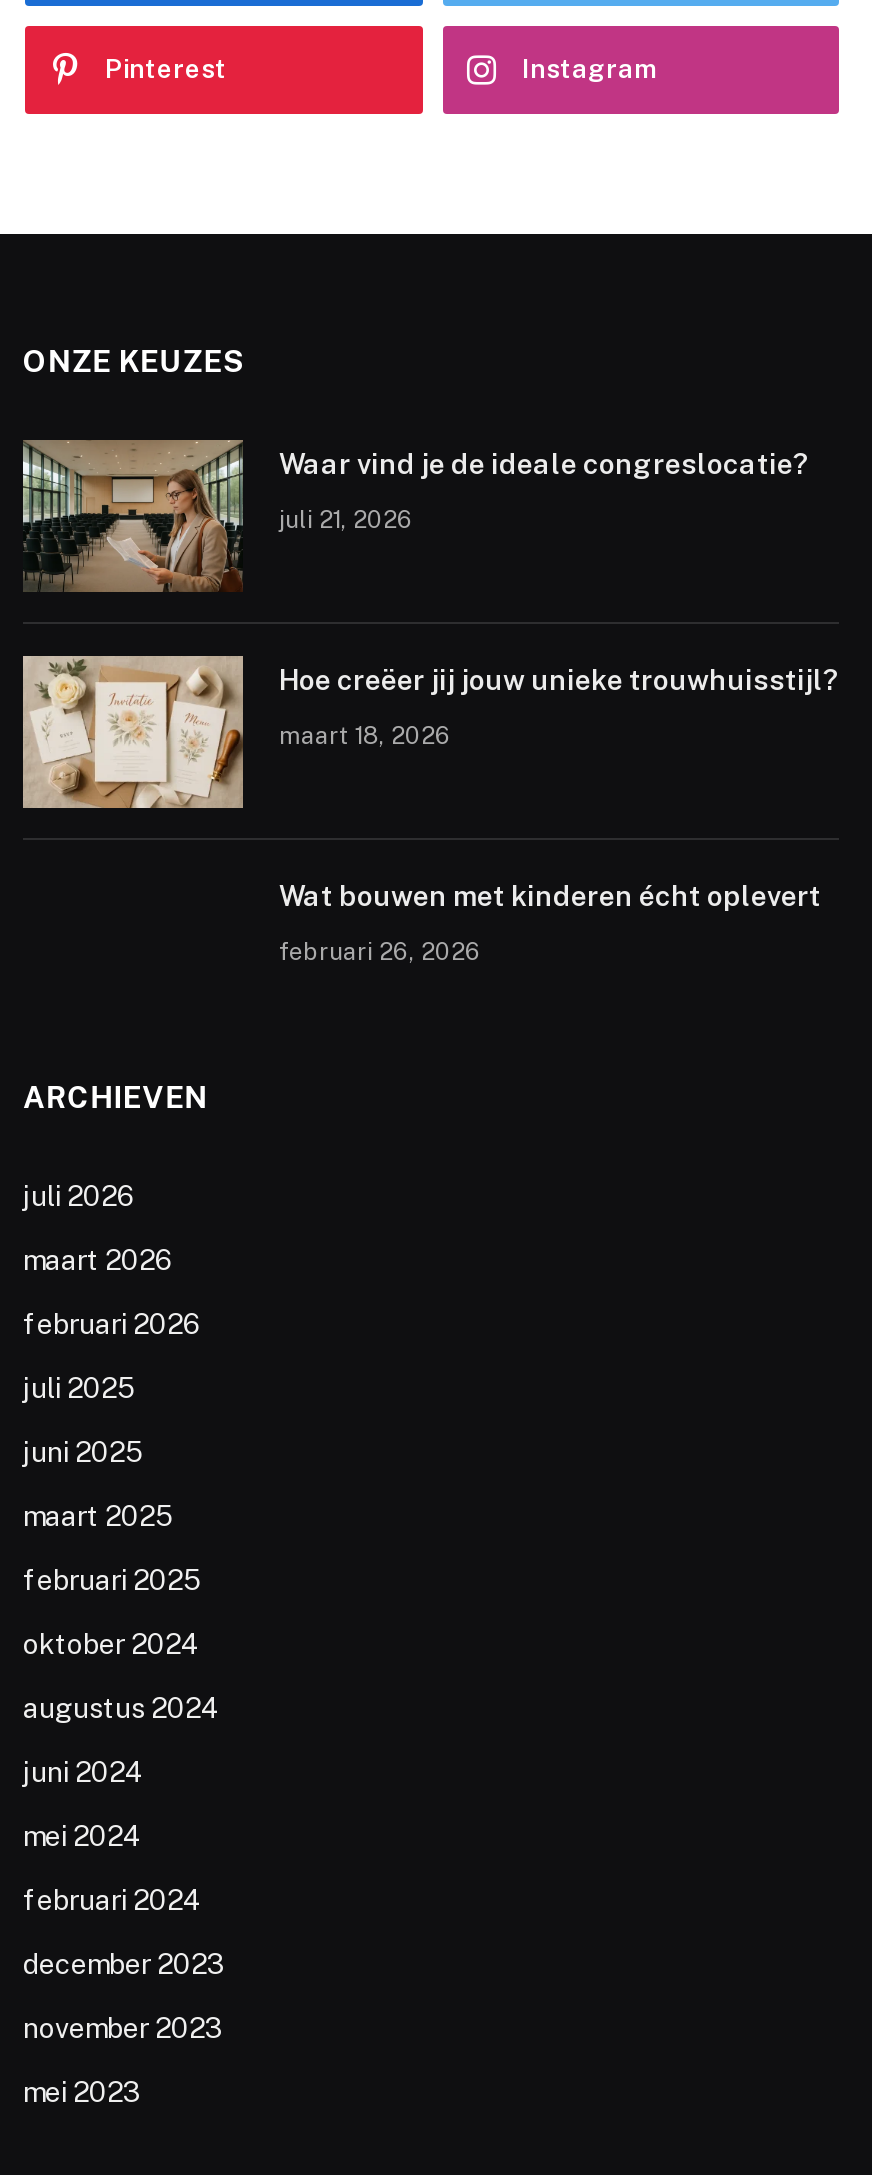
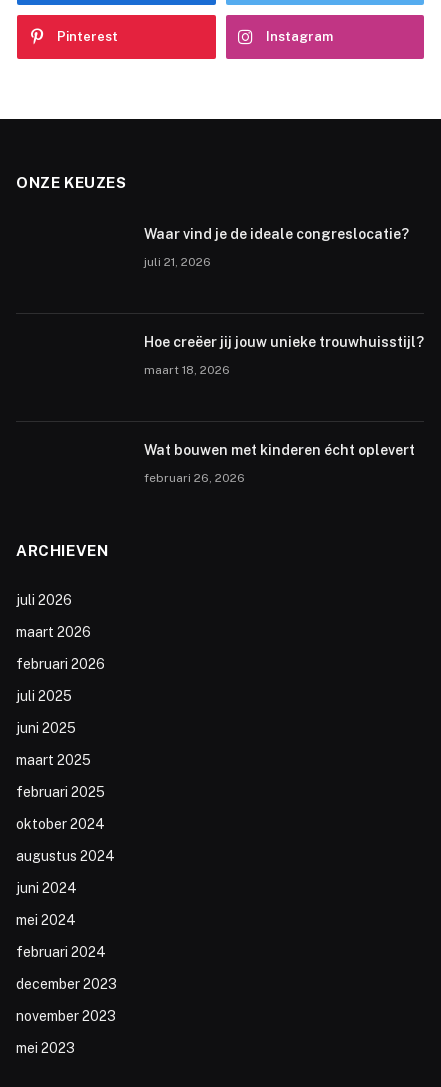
- [image]

- [image]
